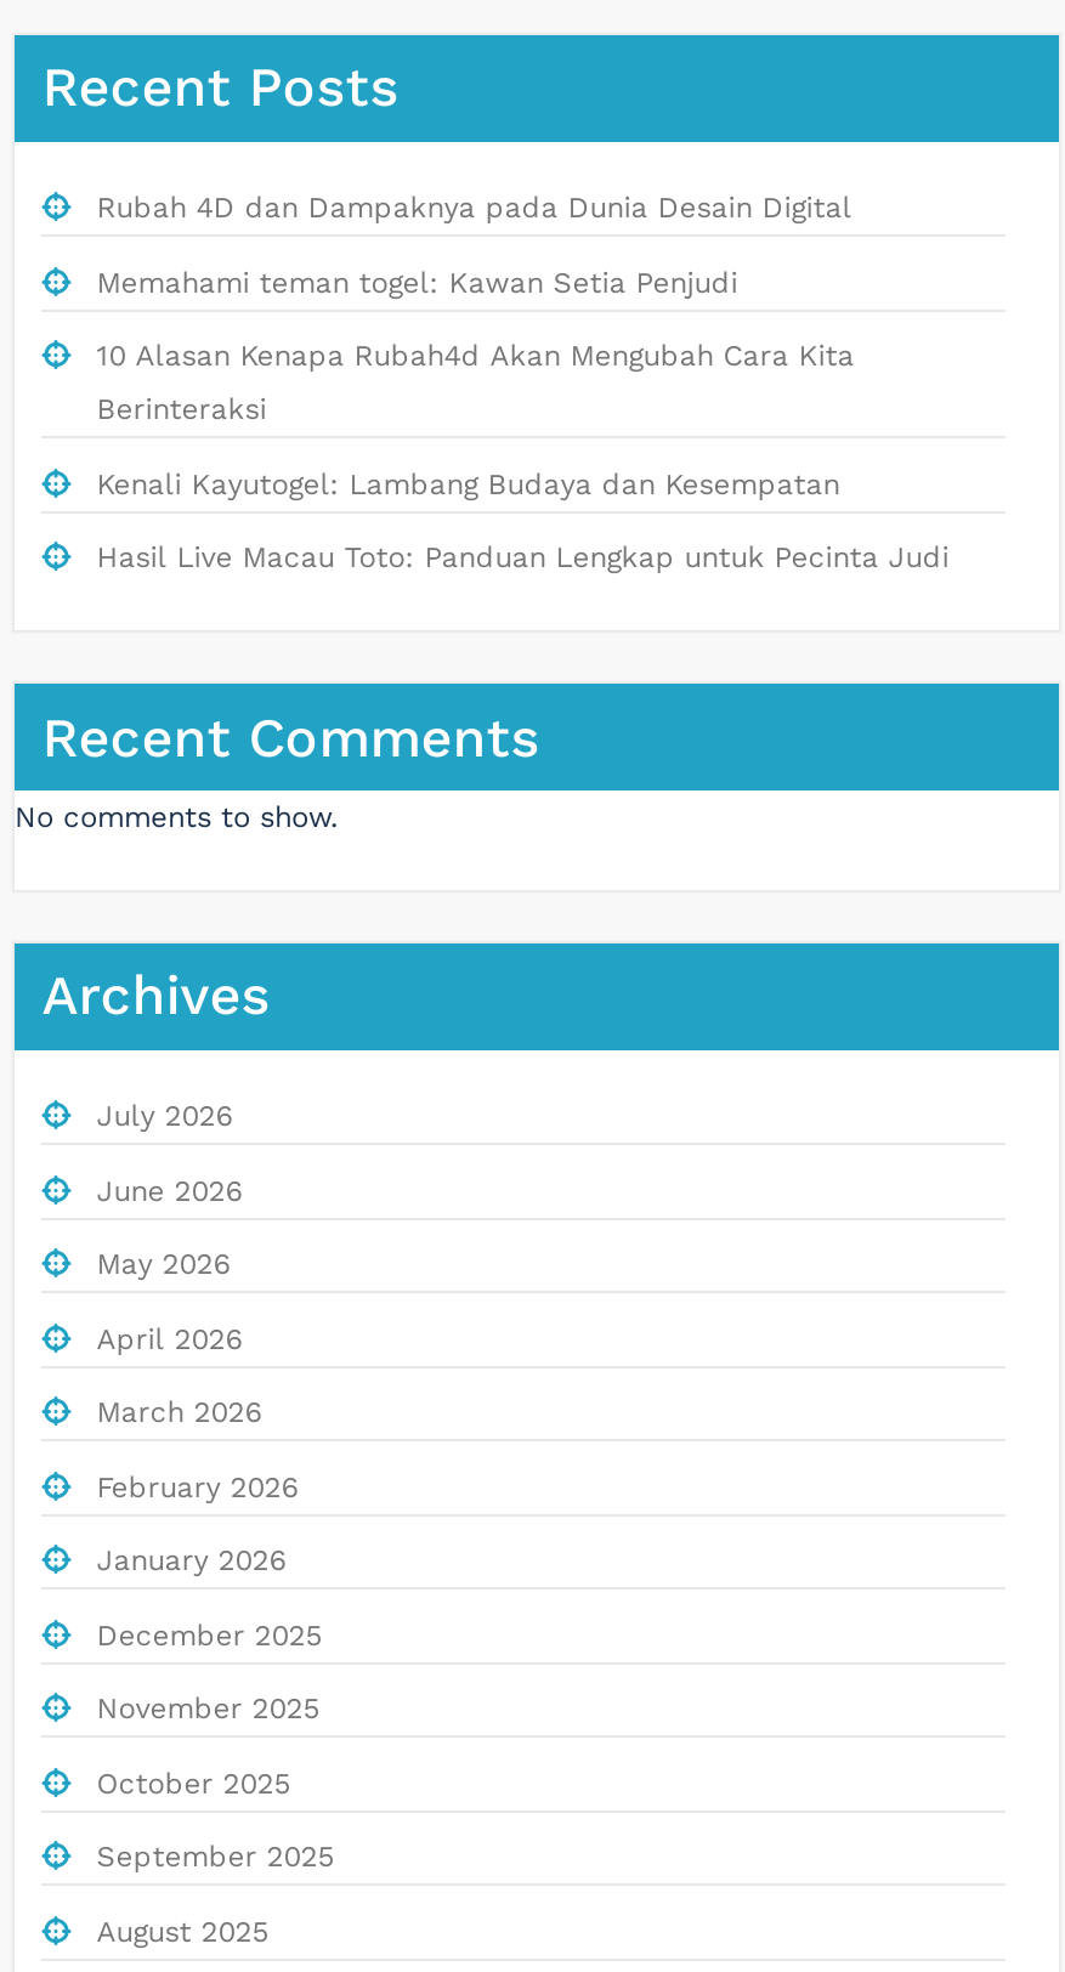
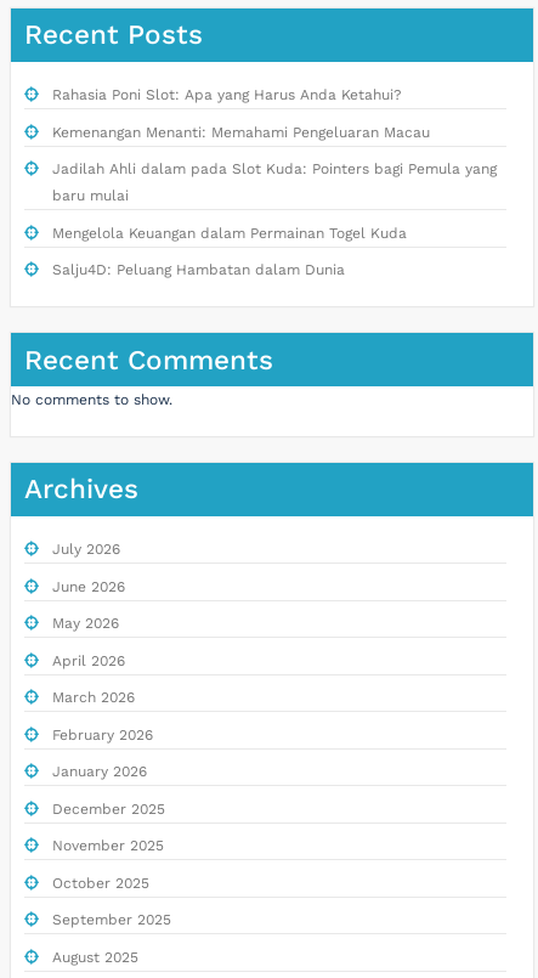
- Rubah 4D dan Dampaknya pada Dunia Desain Digital
+ Rahasia Poni Slot: Apa yang Harus Anda Ketahui?

- Memahami teman togel: Kawan Setia Penjudi
+ Kemenangan Menanti: Memahami Pengeluaran Macau

- 10 Alasan Kenapa Rubah4d Akan Mengubah Cara Kita
+ Jadilah Ahli dalam pada Slot Kuda: Pointers bagi Pemula yang

- Berinteraksi
+ baru mulai

- Kenali Kayutogel: Lambang Budaya dan Kesempatan
+ Mengelola Keuangan dalam Permainan Togel Kuda

- Hasil Live Macau Toto: Panduan Lengkap untuk Pecinta Judi
+ Salju4D: Peluang Hambatan dalam Dunia
